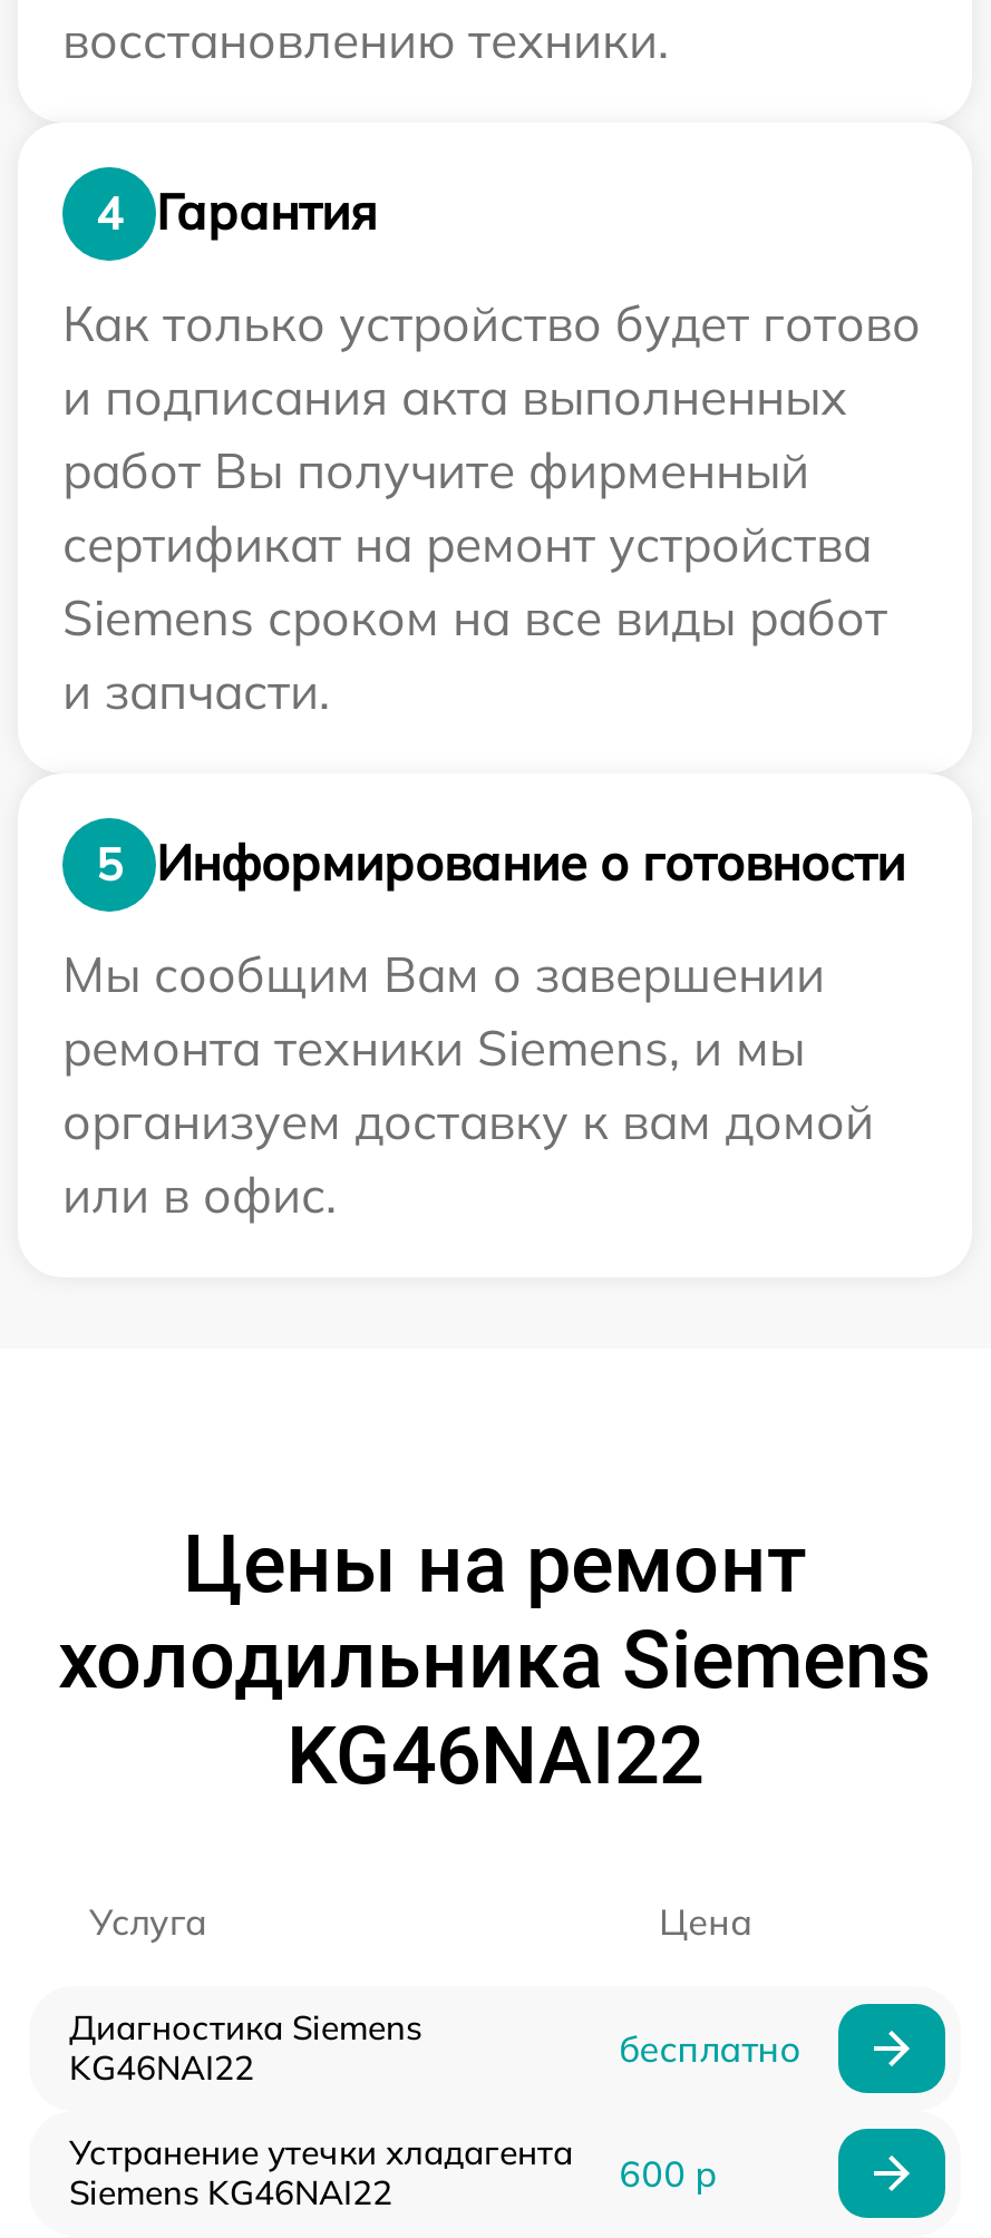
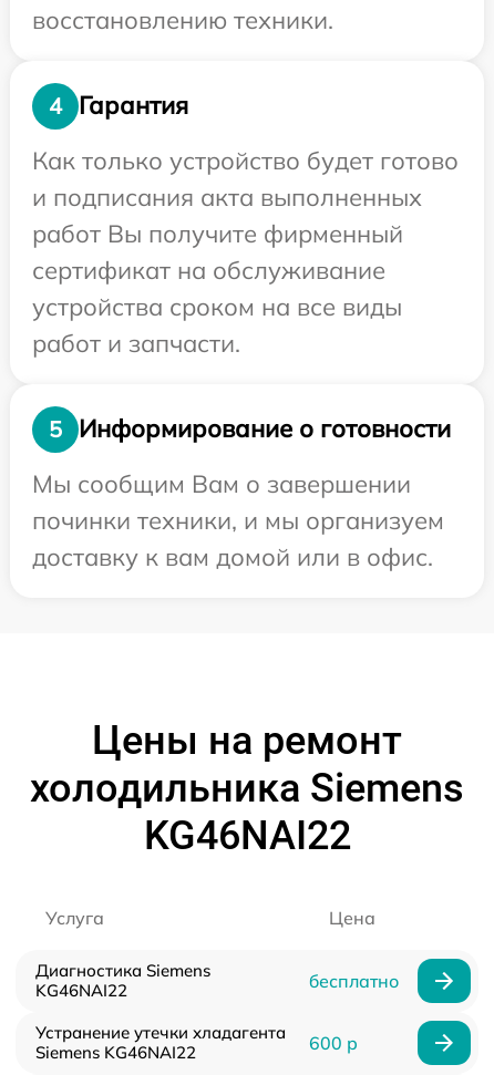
- сертификат на ремонт устройства
- Siemens сроком на все виды работ
- и запчасти.
+ сертификат на обслуживание
+ устройства сроком на все виды
+ работ и запчасти.

- ремонта техники Siemens, и мы
- организуем доставку к вам домой
- или в офис.
+ починки техники, и мы организуем
+ доставку к вам домой или в офис.
